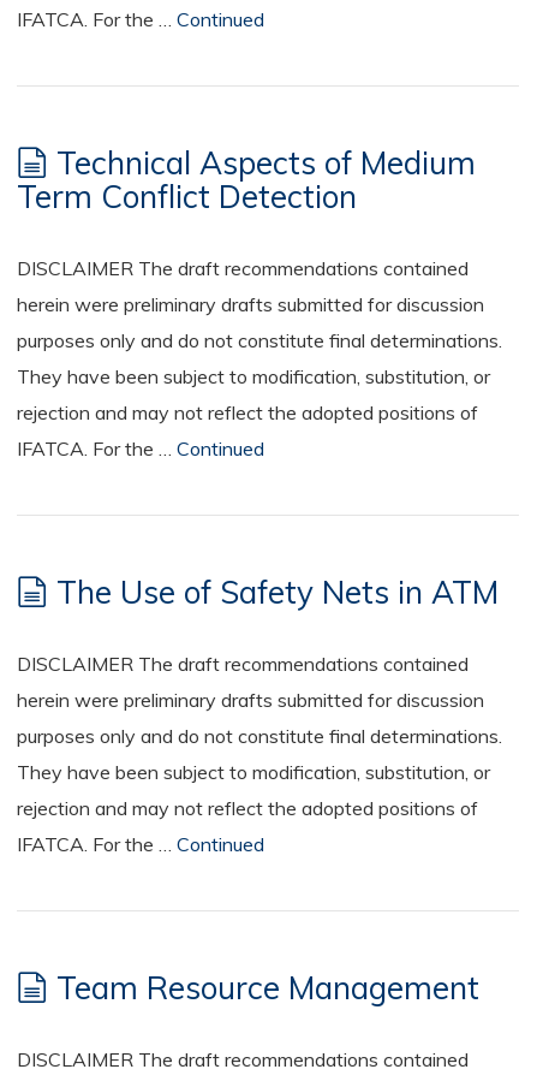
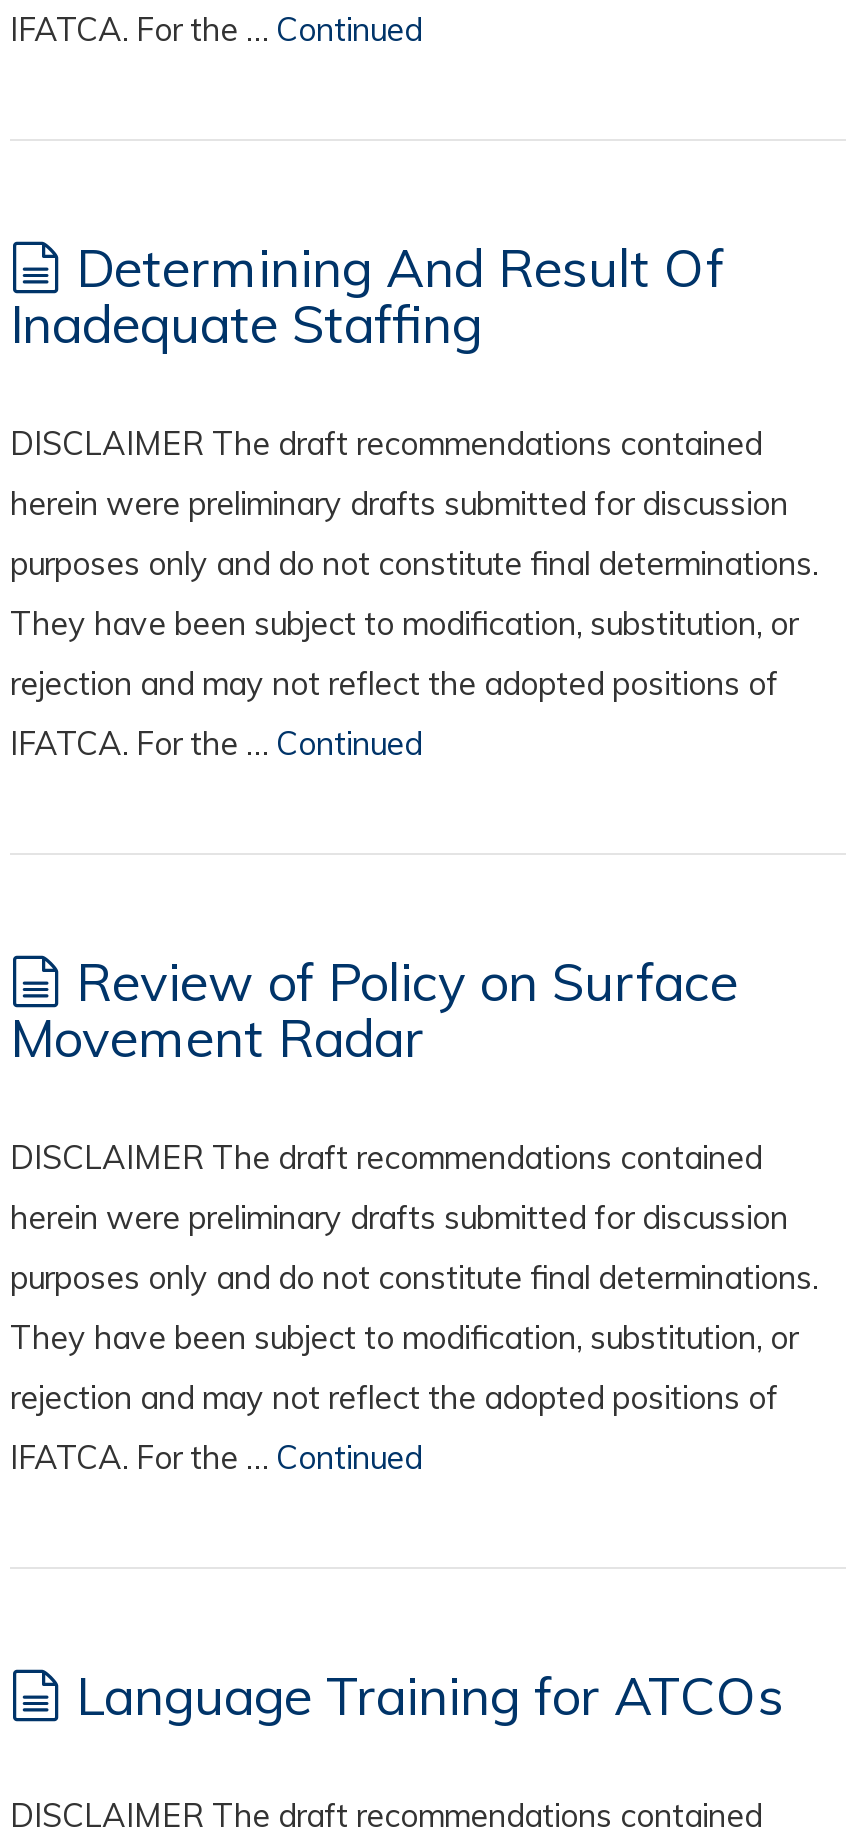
- Technical Aspects of Medium
- Term Conflict Detection
+ Determining And Result Of
+ Inadequate Staffing

- The Use of Safety Nets in ATM
+ Review of Policy on Surface
+ Movement Radar

- Team Resource Management
+ Language Training for ATCOs
